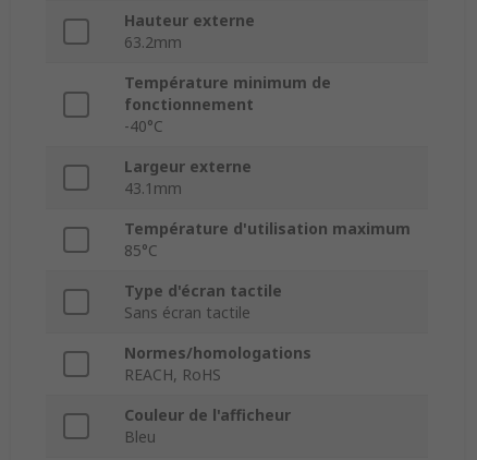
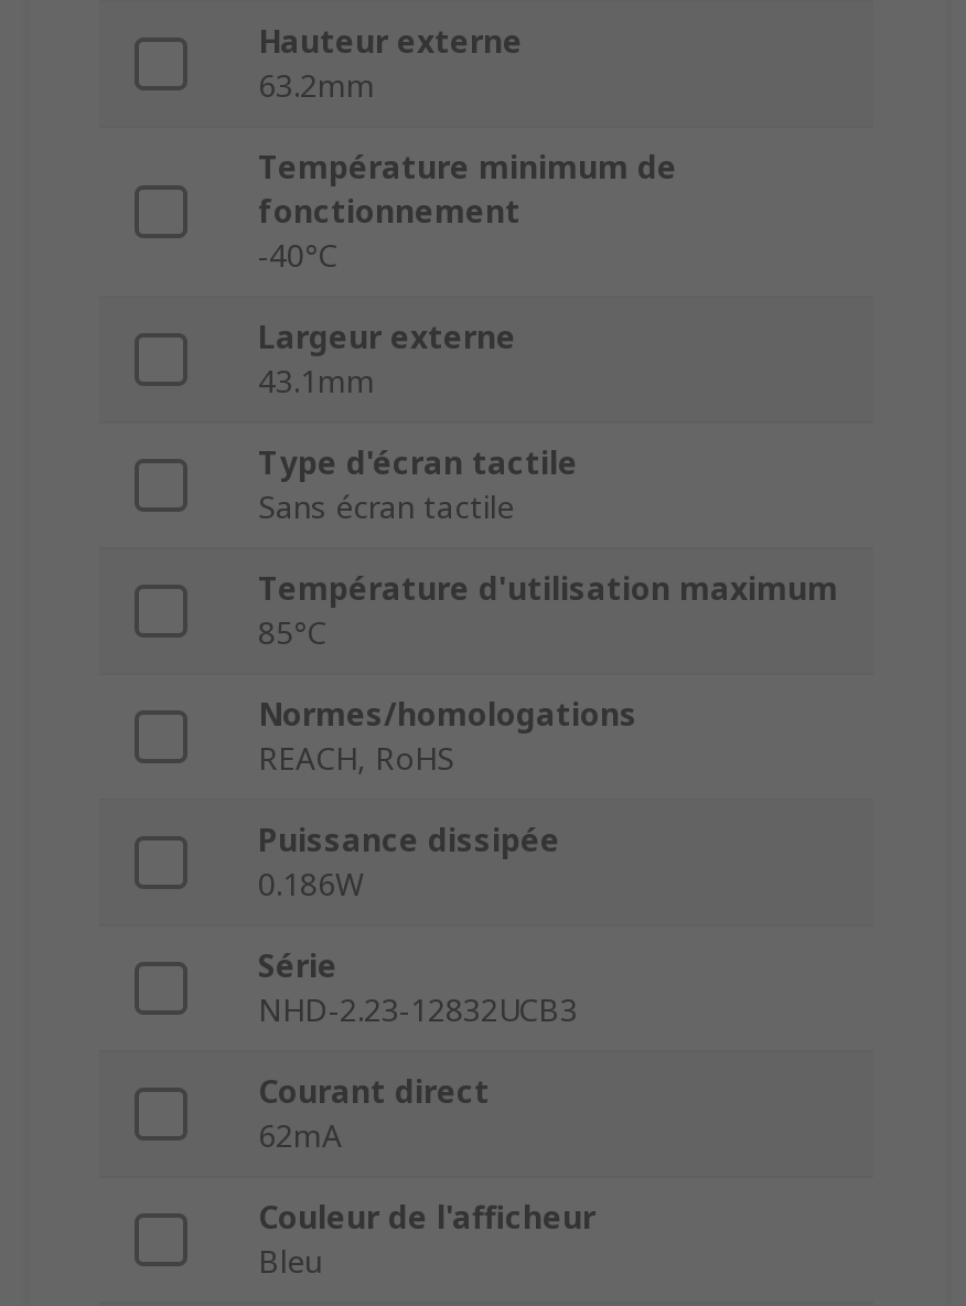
moved up: Type d'écran tactile | Sans écran tactile

+ Puissance dissipée
+ 0.186W
+ Série
+ NHD-2.23-12832UCB3
+ Courant direct
+ 62mA
